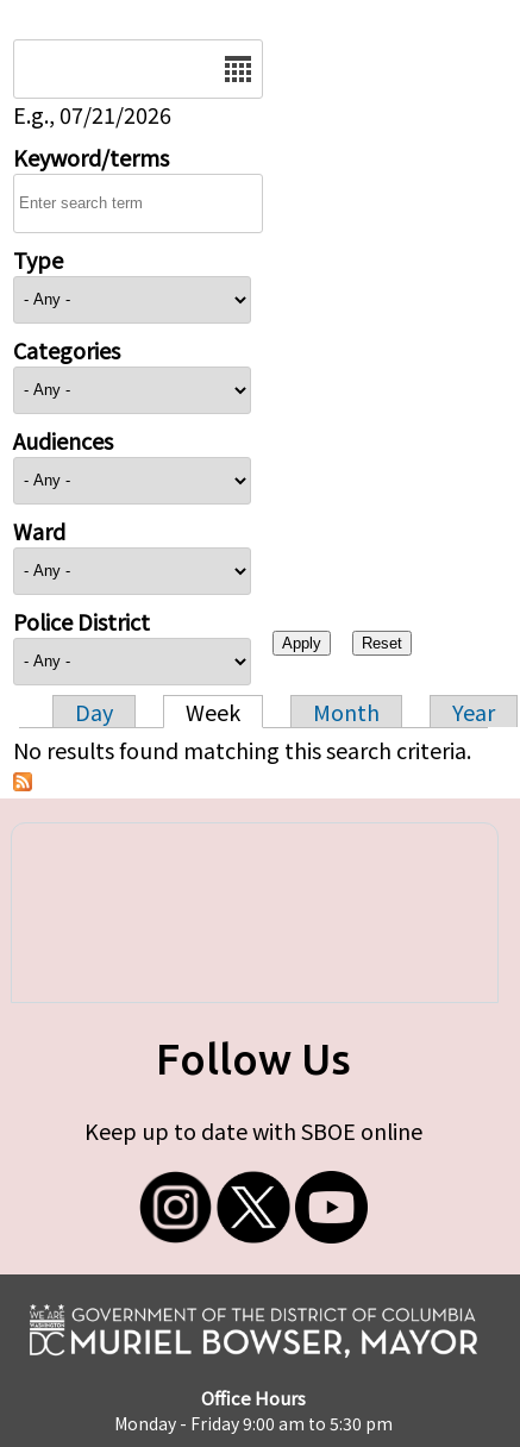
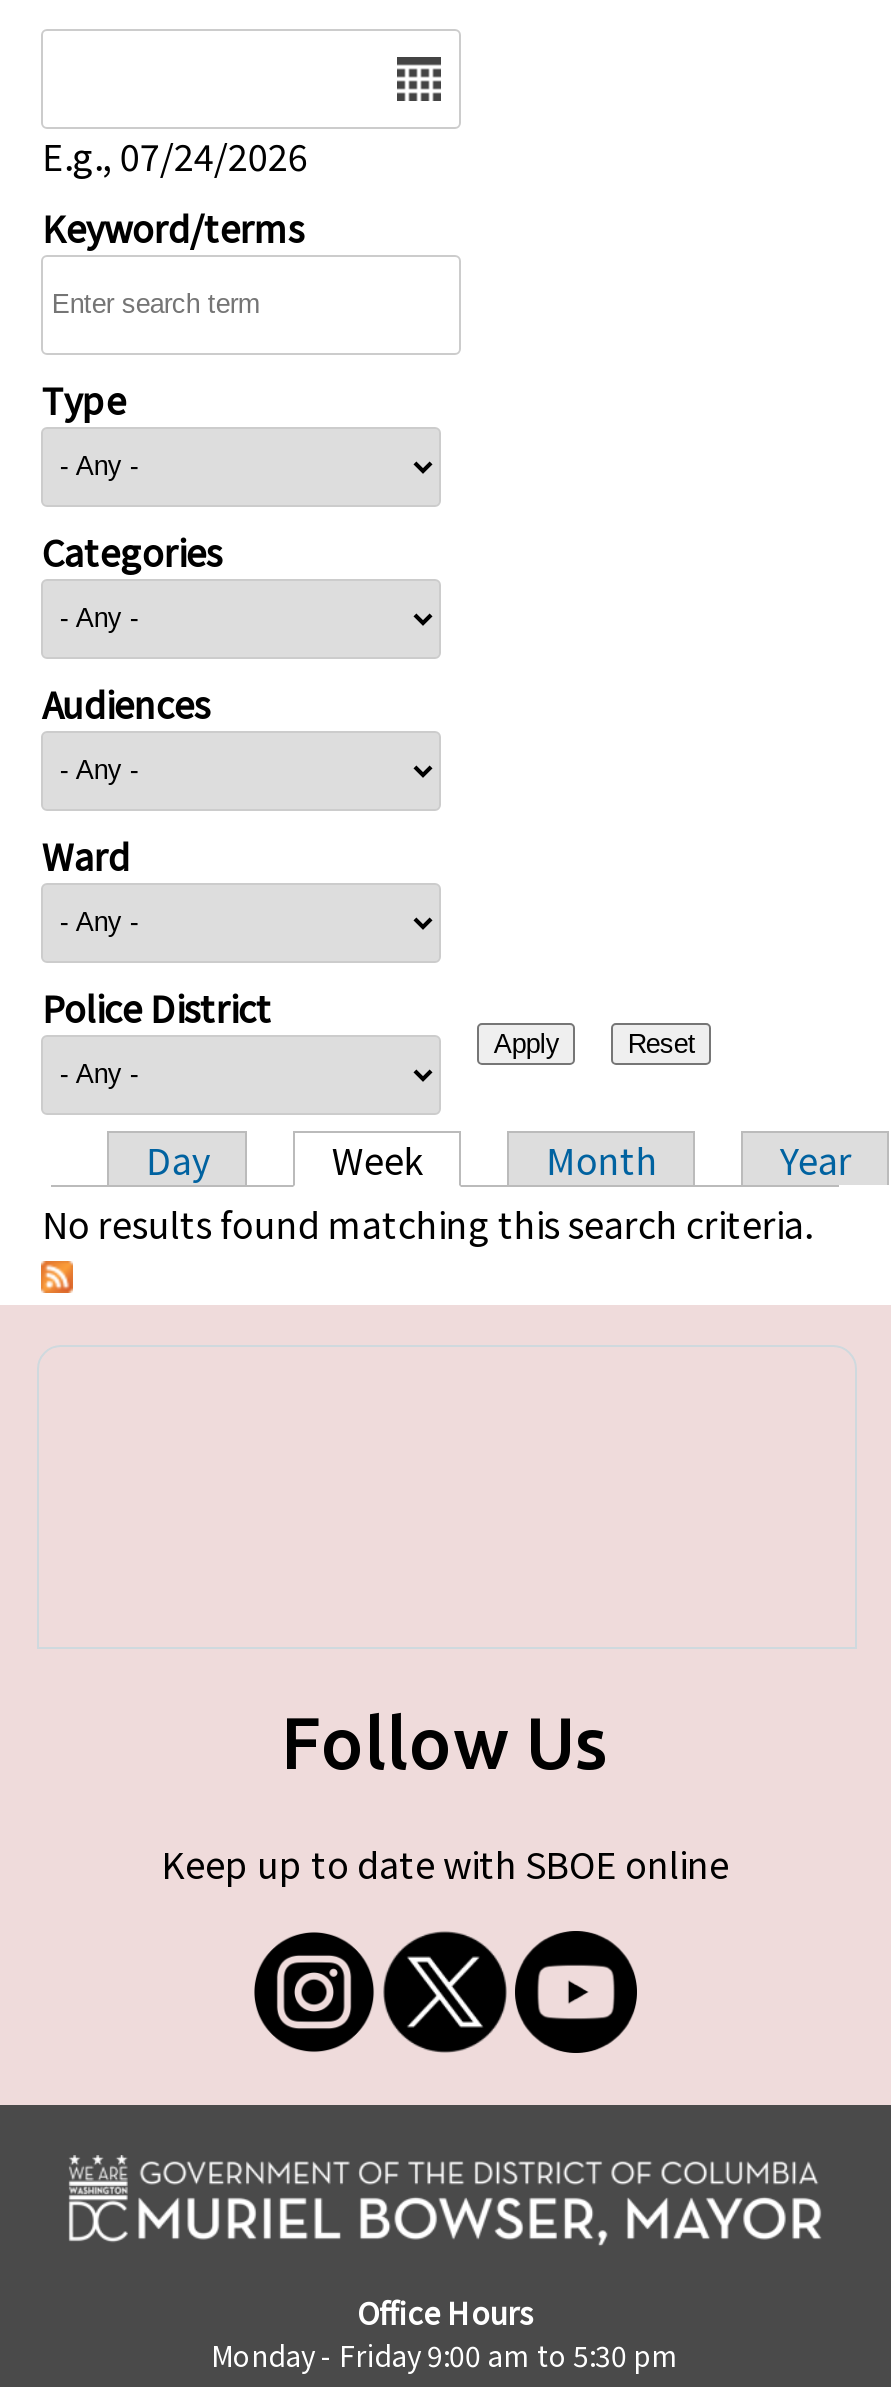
- E.g., 07/21/2026
+ E.g., 07/24/2026
